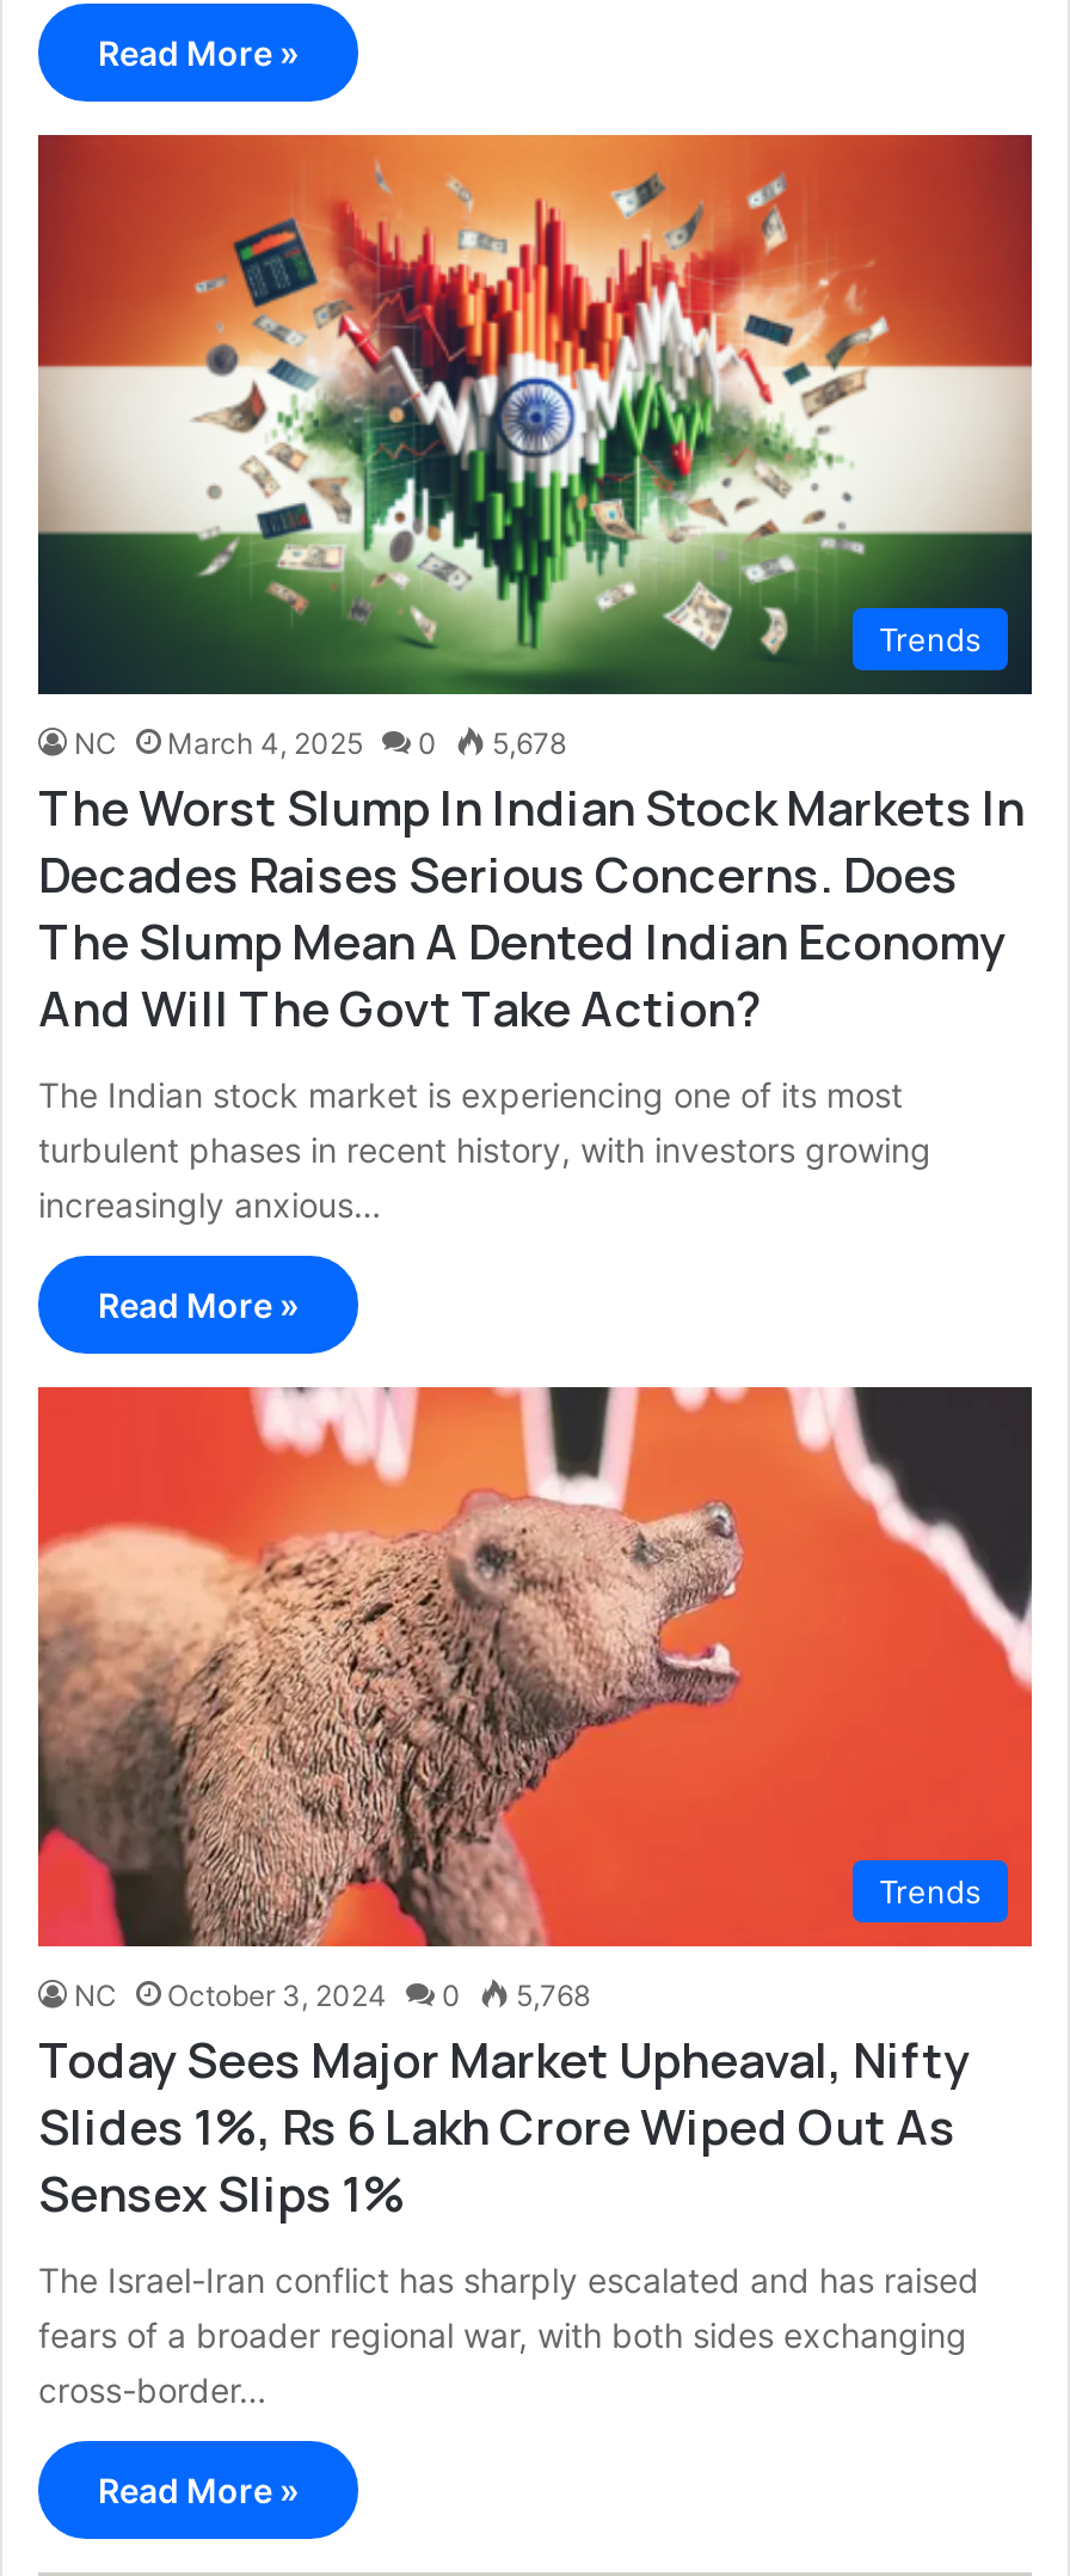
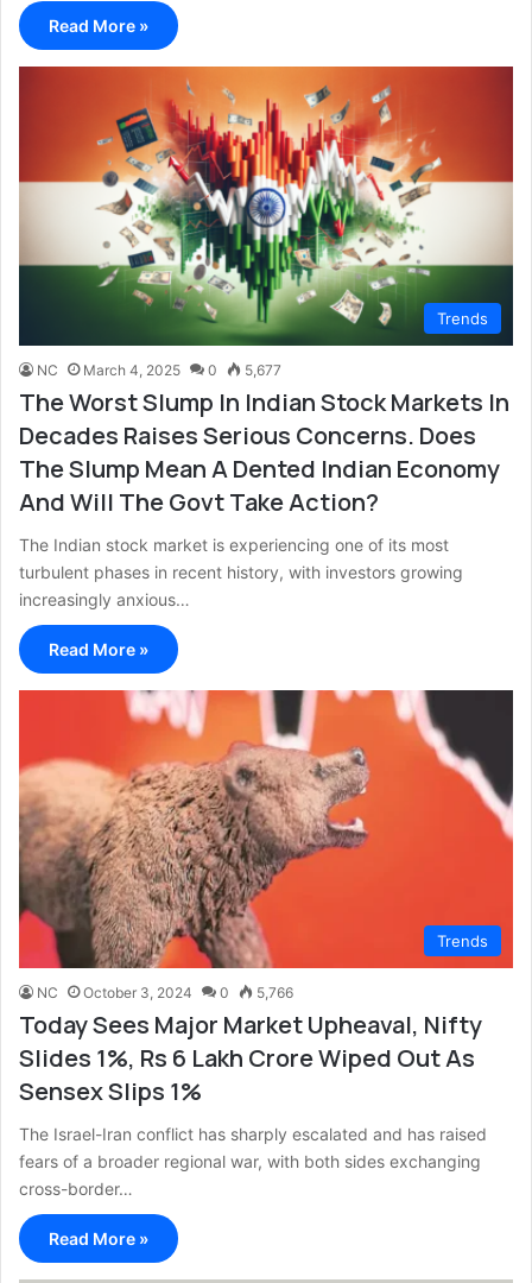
- NC March 4, 2025 0 5,678
+ NC March 4, 2025 0 5,677

- NC October 3, 2024 0 5,768
+ NC October 3, 2024 0 5,766
